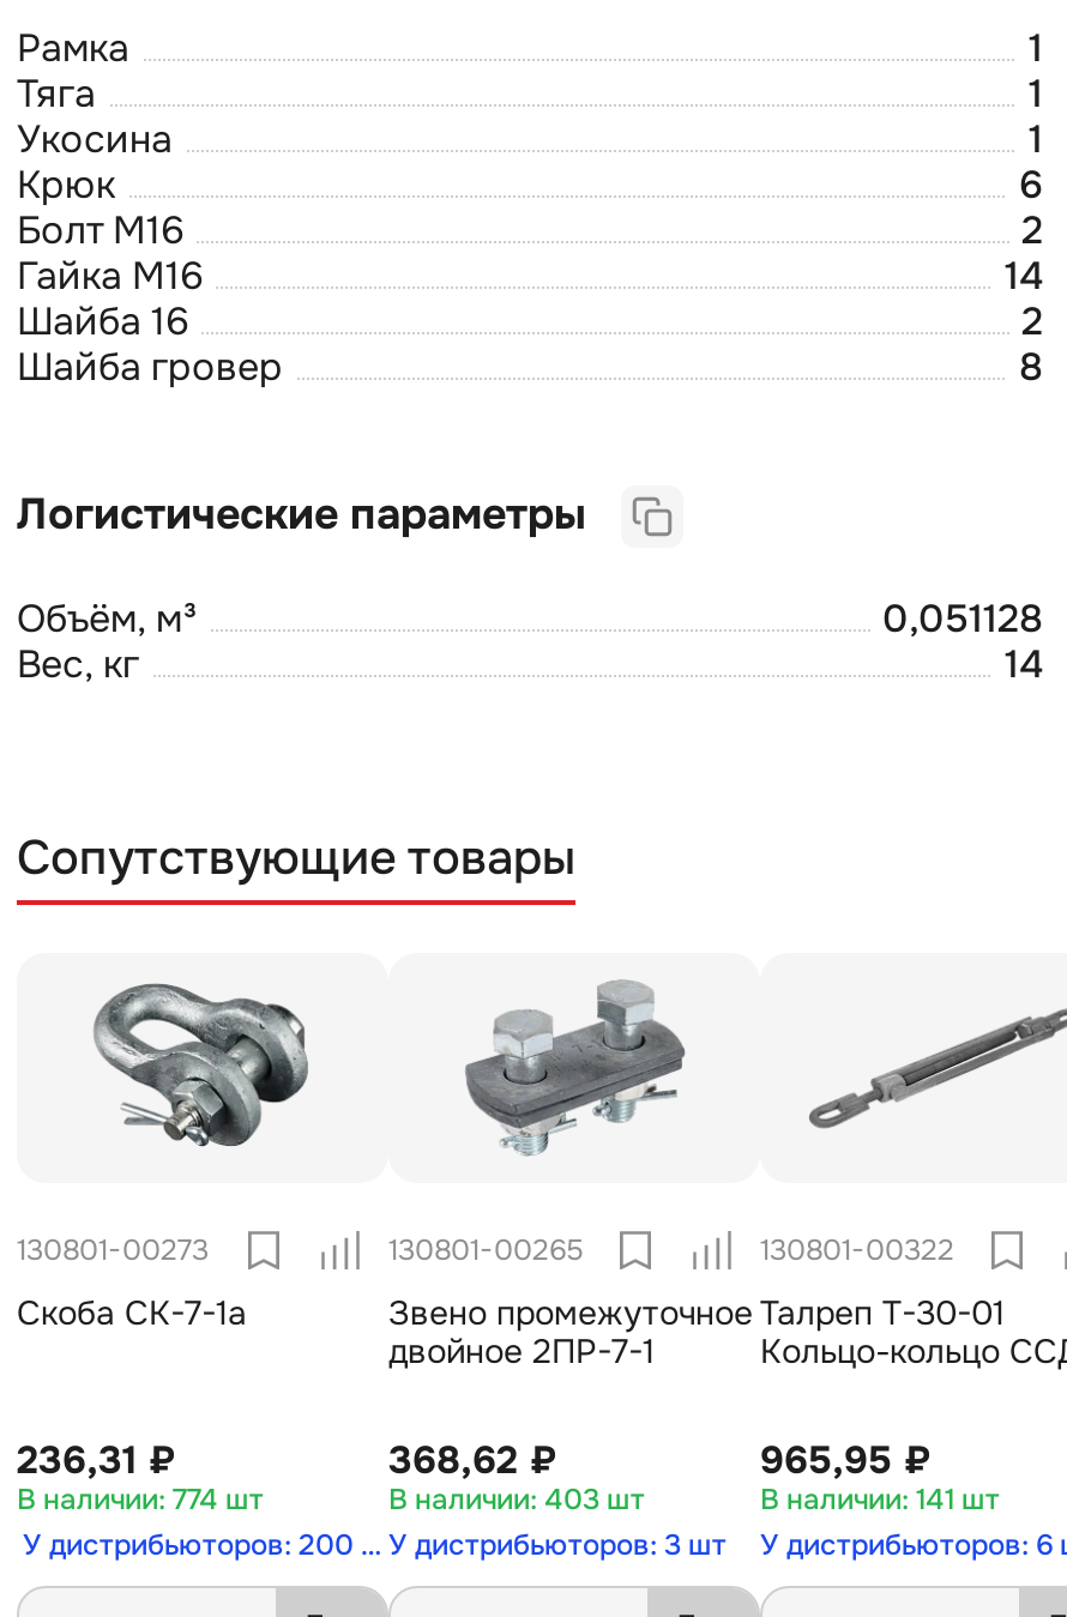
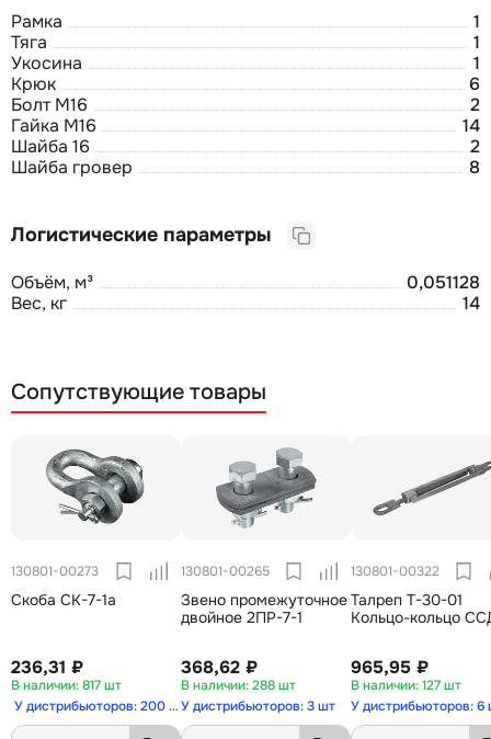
- 774 шт
+ 817 шт

- 403 шт
+ 288 шт

- 141 шт
+ 127 шт
